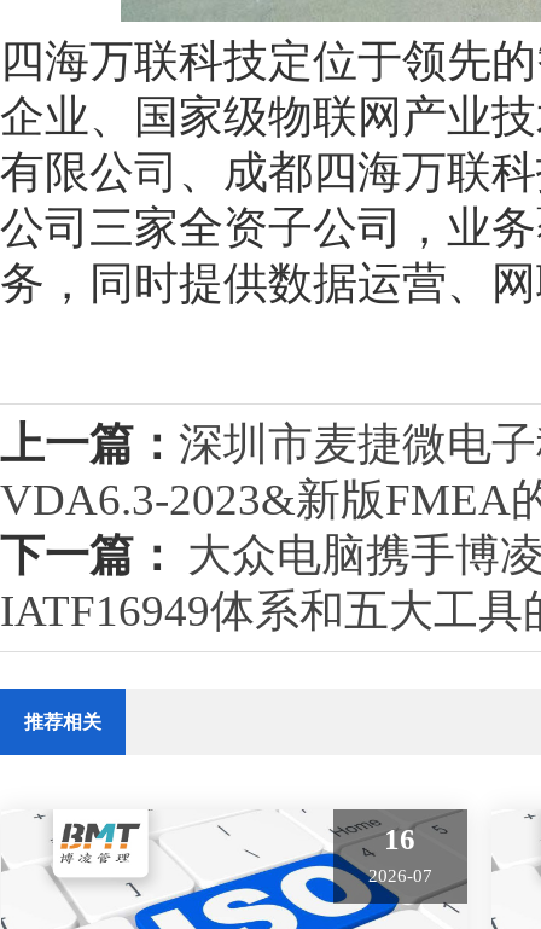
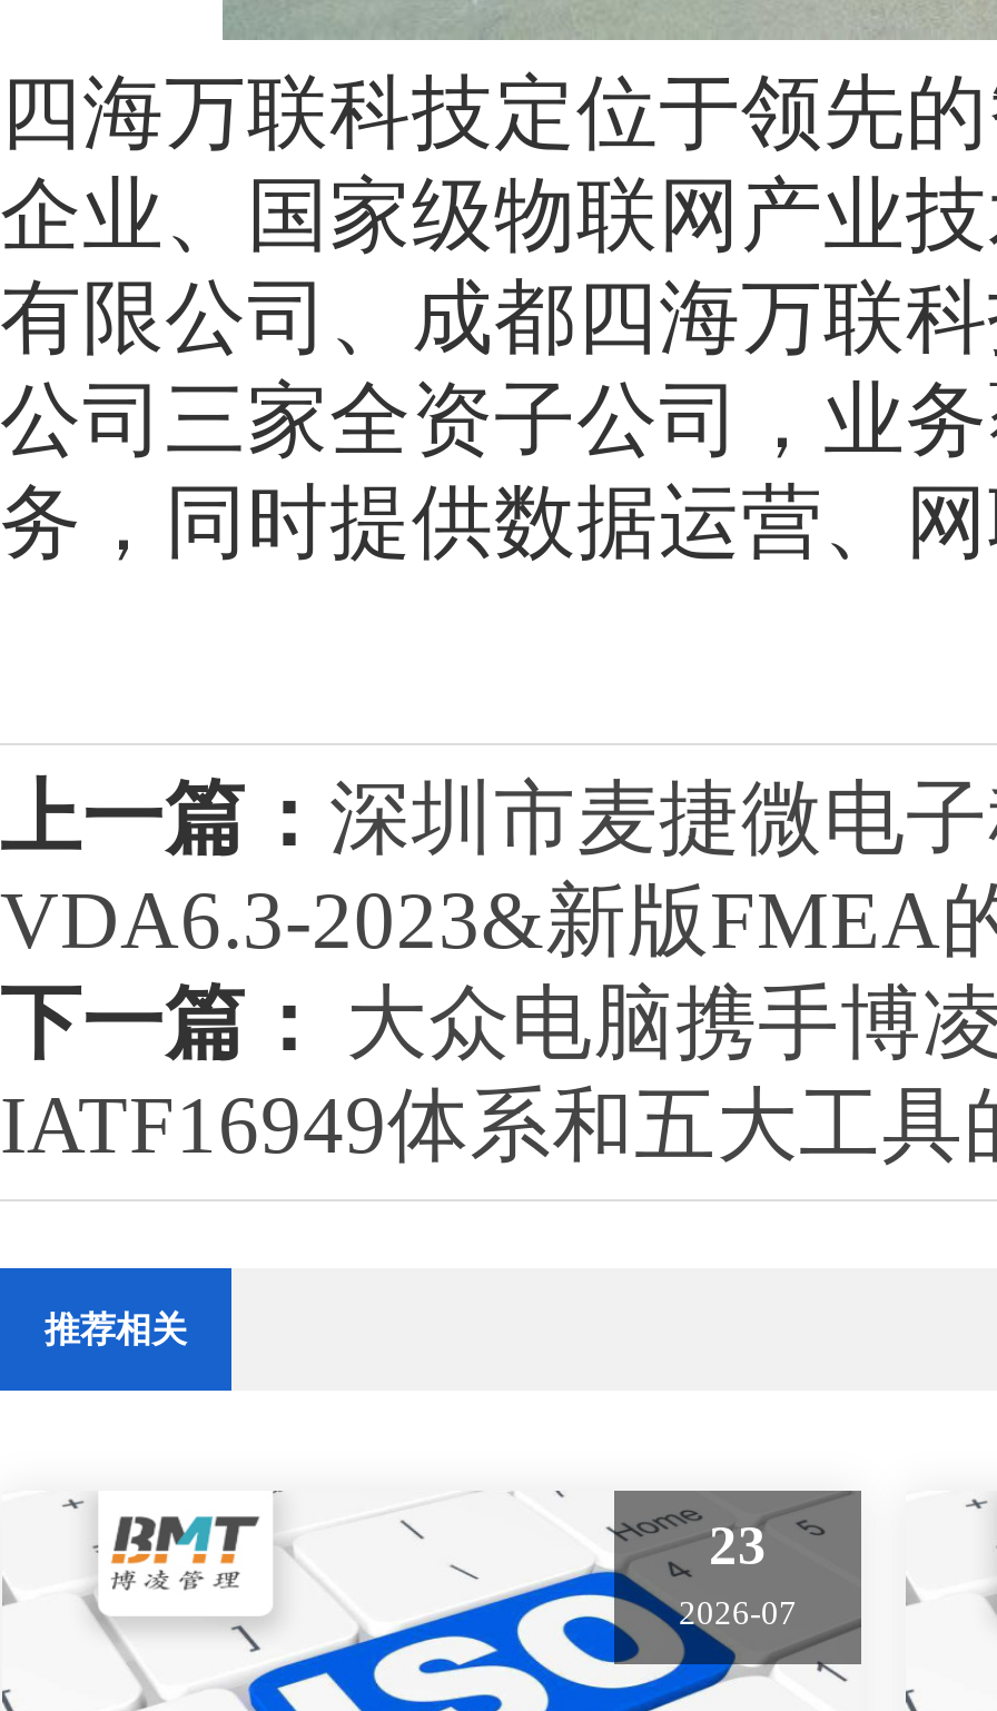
- 16
+ 23
